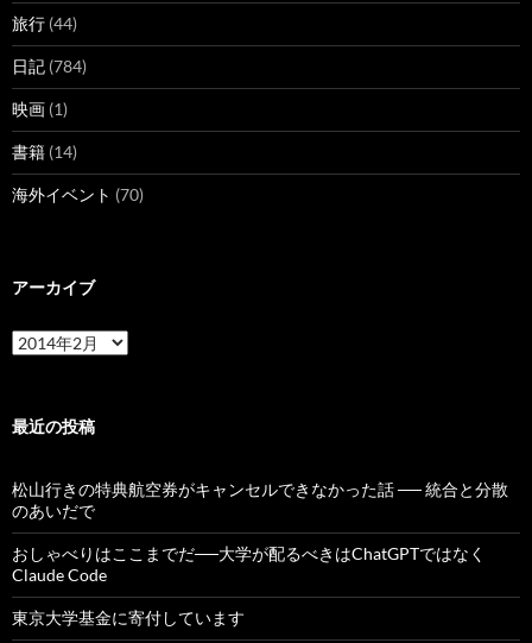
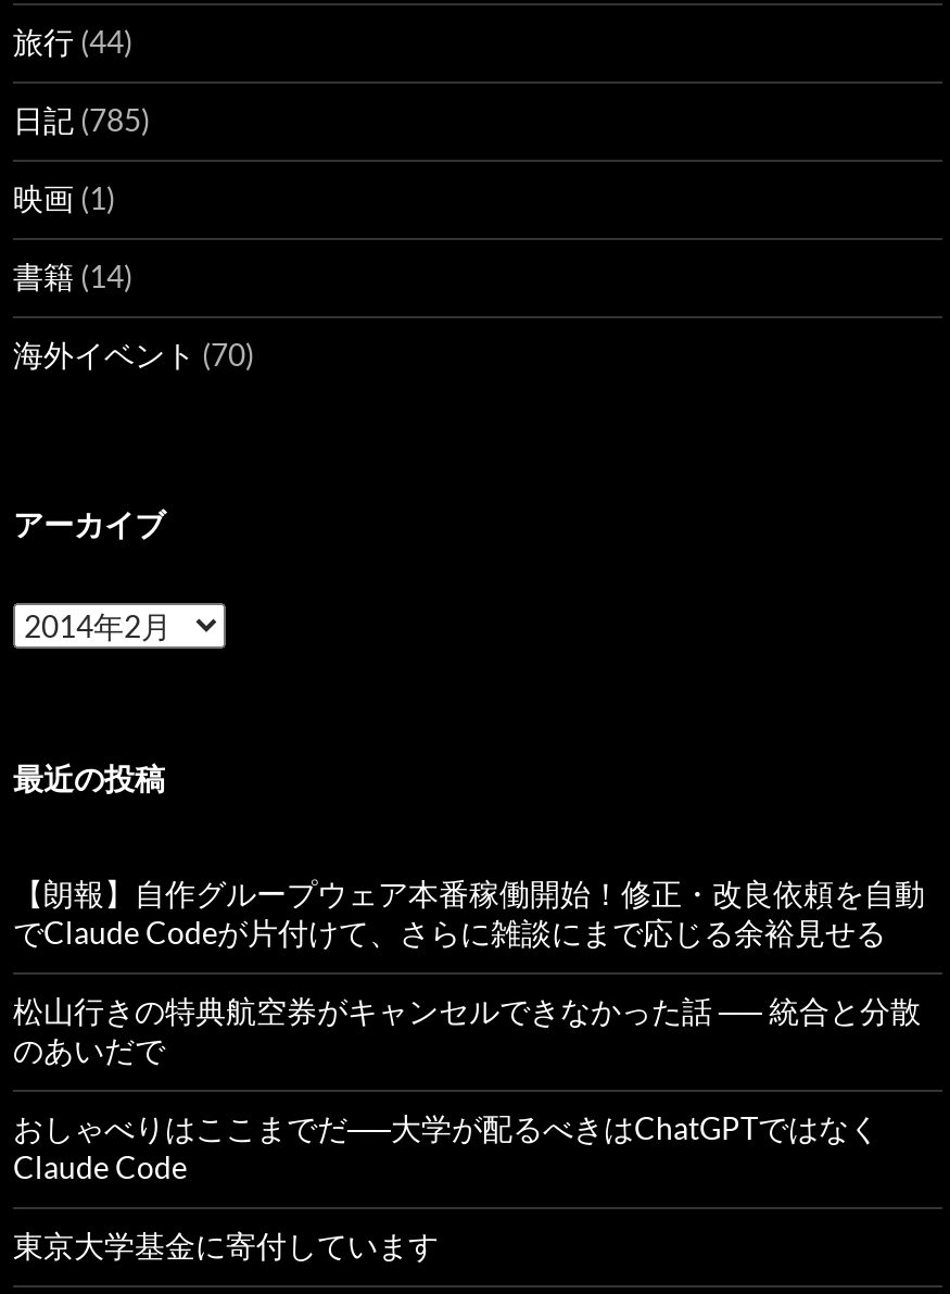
- 日記(784)
+ 日記(785)

+ 【朗報】自作グループウェア本番稼働開始！修正・改良依頼を自動
+ でClaude Codeが片付けて、さらに雑談にまで応じる余裕見せる
